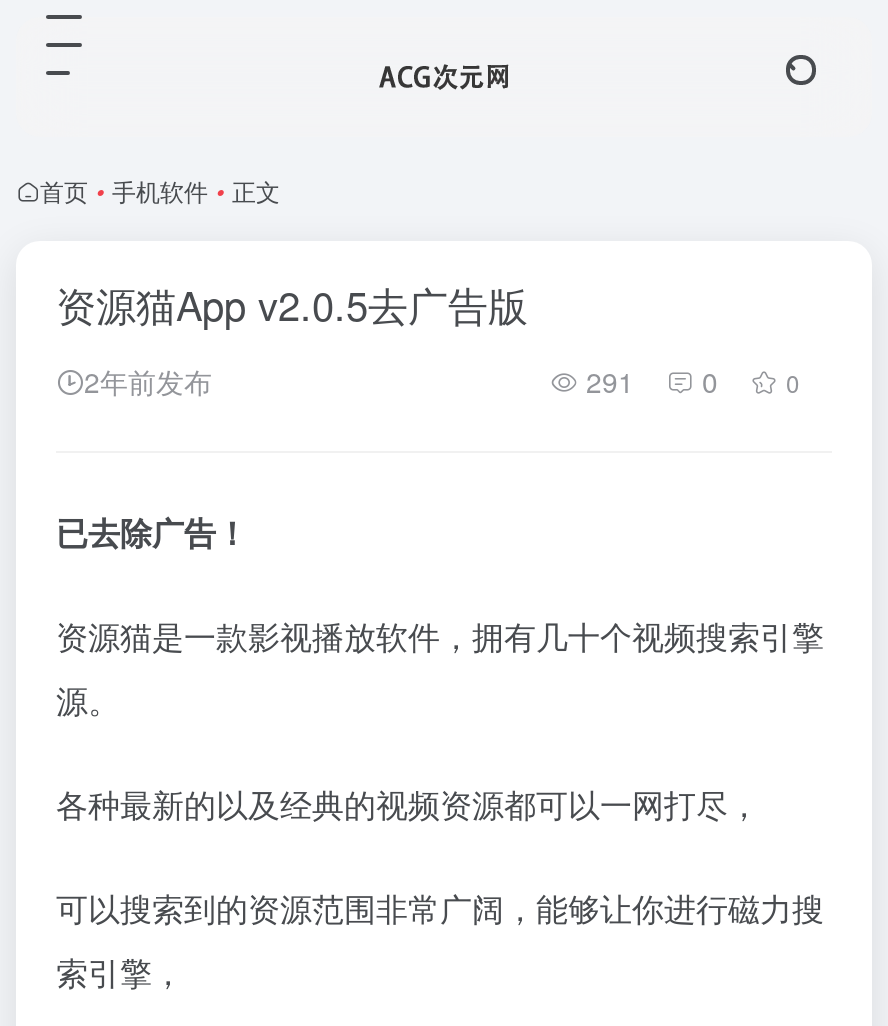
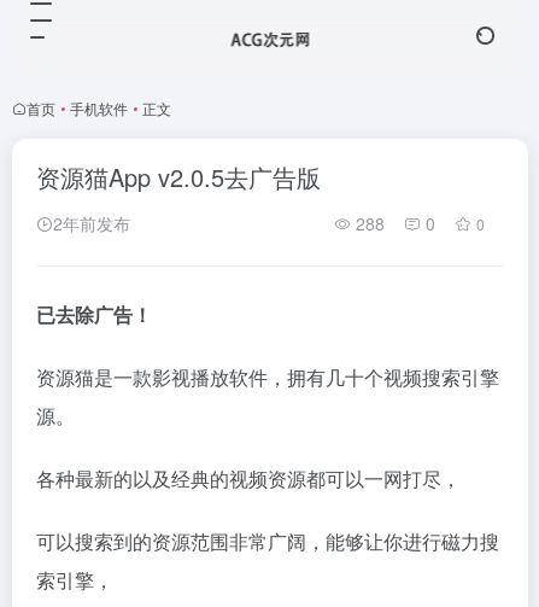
- 291 0 0
+ 288 0 0
